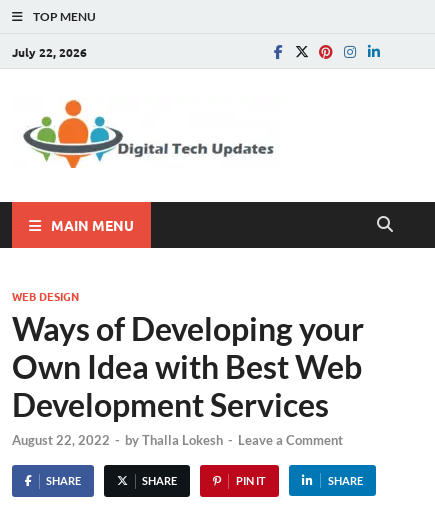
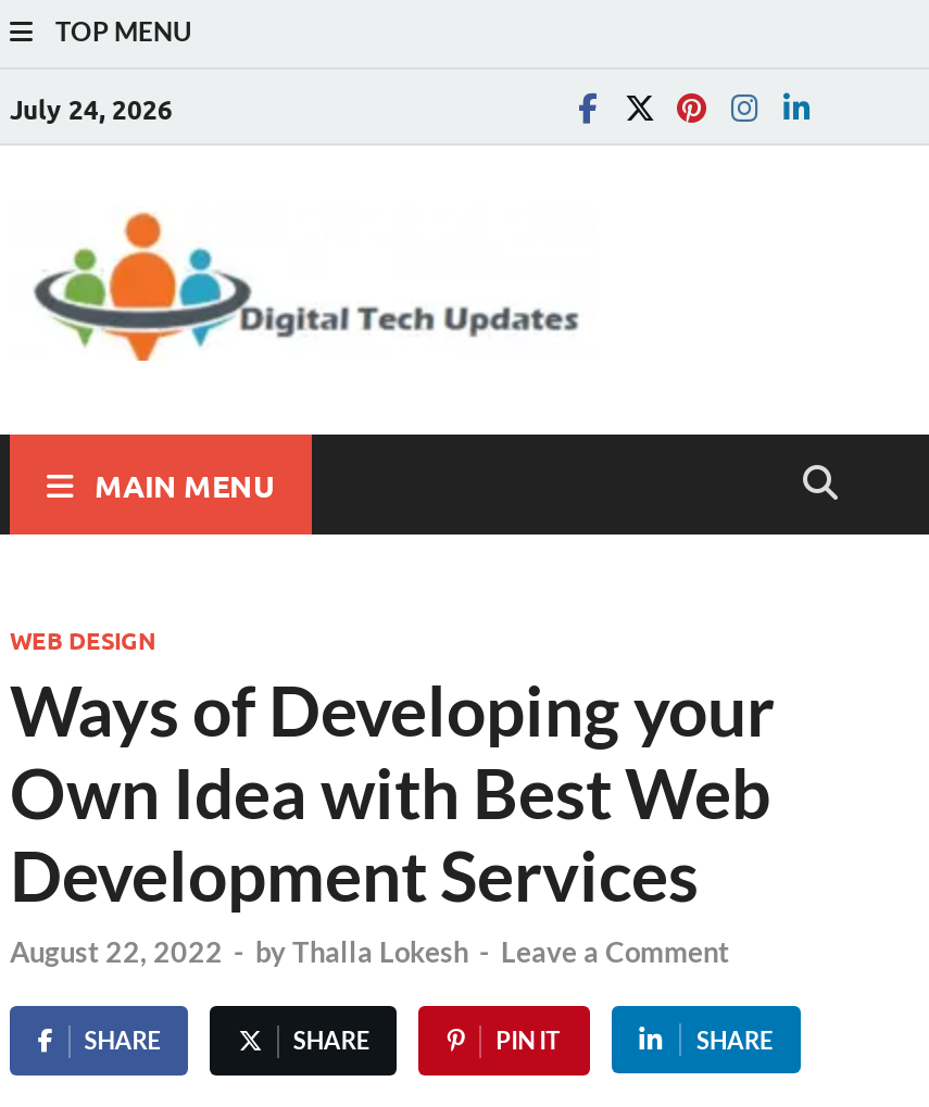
- July 22, 2026
+ July 24, 2026
